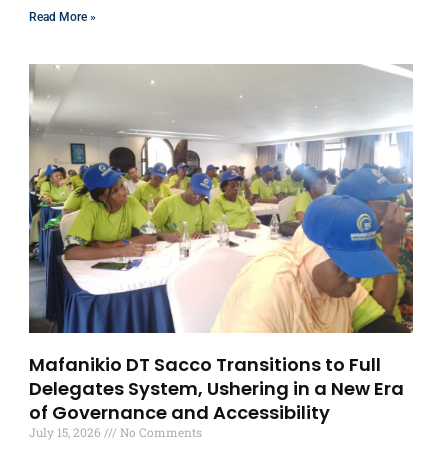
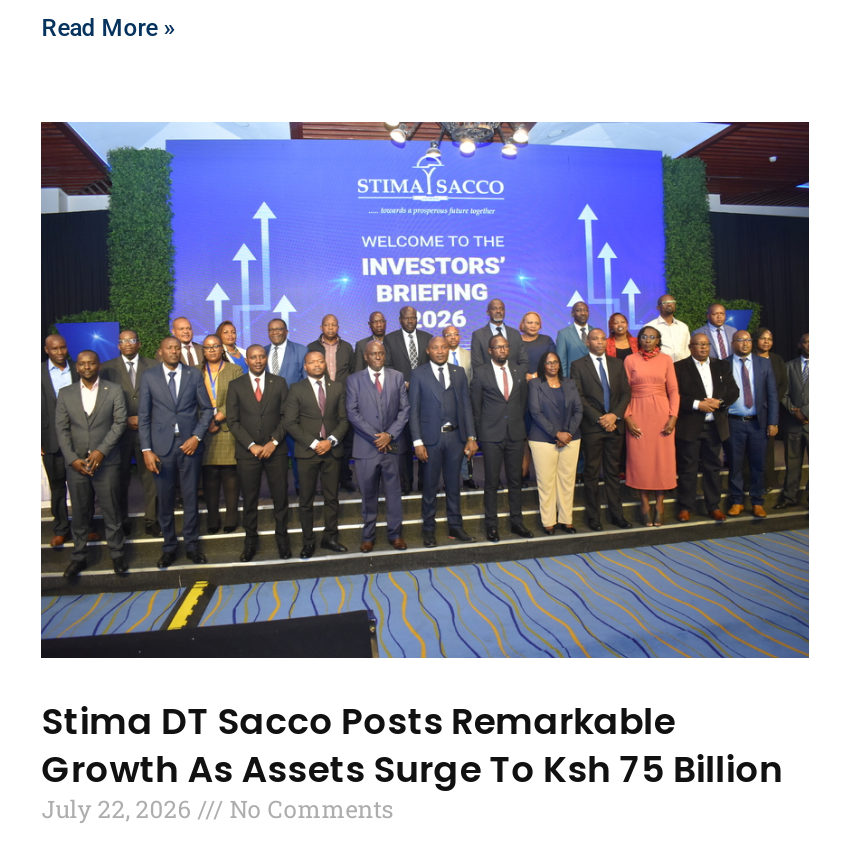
- [image]
- Mafanikio DT Sacco Transitions to Full
- Delegates System, Ushering in a New Era
- of Governance and Accessibility
- July 15, 2026
+ [image]
+ Stima DT Sacco Posts Remarkable
+ Growth As Assets Surge To Ksh 75 Billion
+ July 22, 2026
